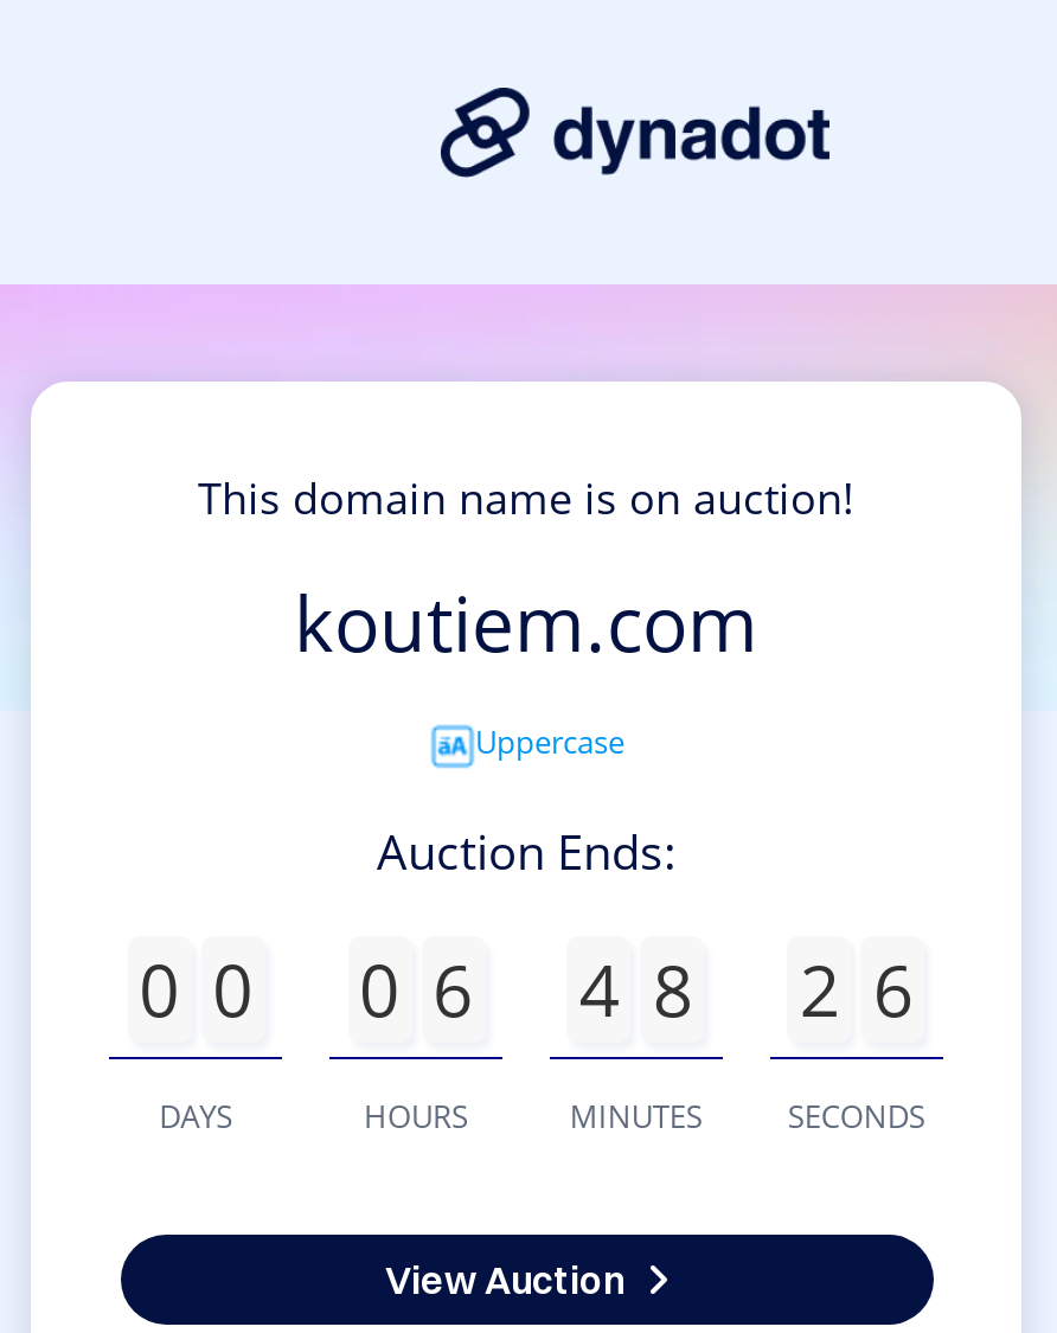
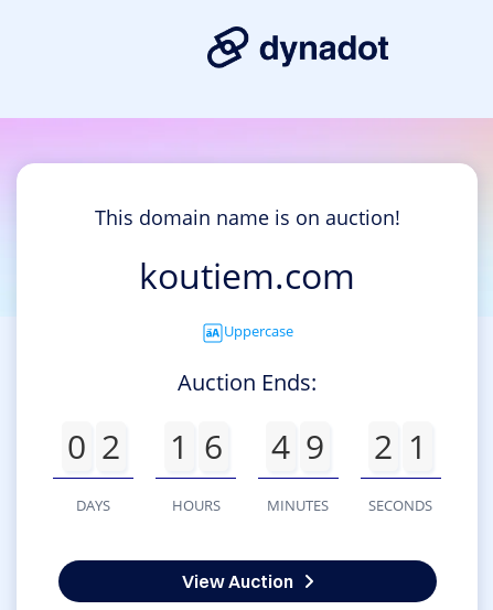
- 0 0
+ 0 2

- 0 6
+ 1 6

- 4 8
+ 4 9

- 2 6
+ 2 1
